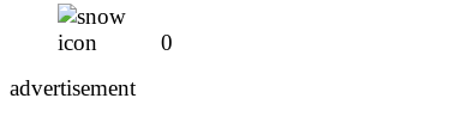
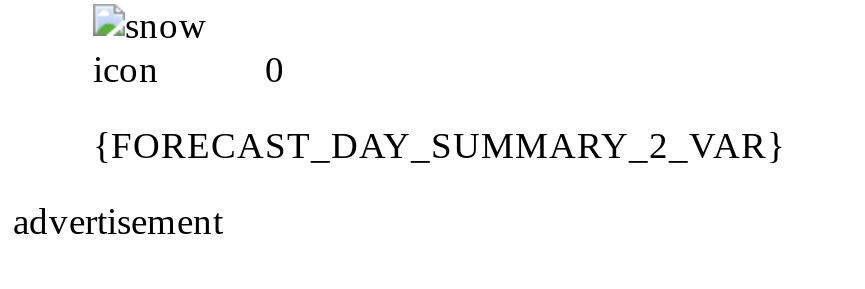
+ {FORECAST_DAY_SUMMARY_2_VAR}
